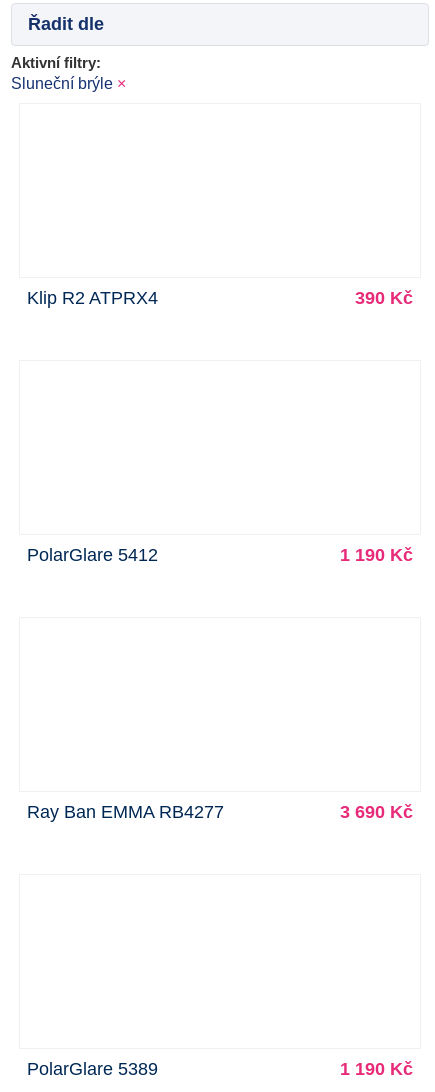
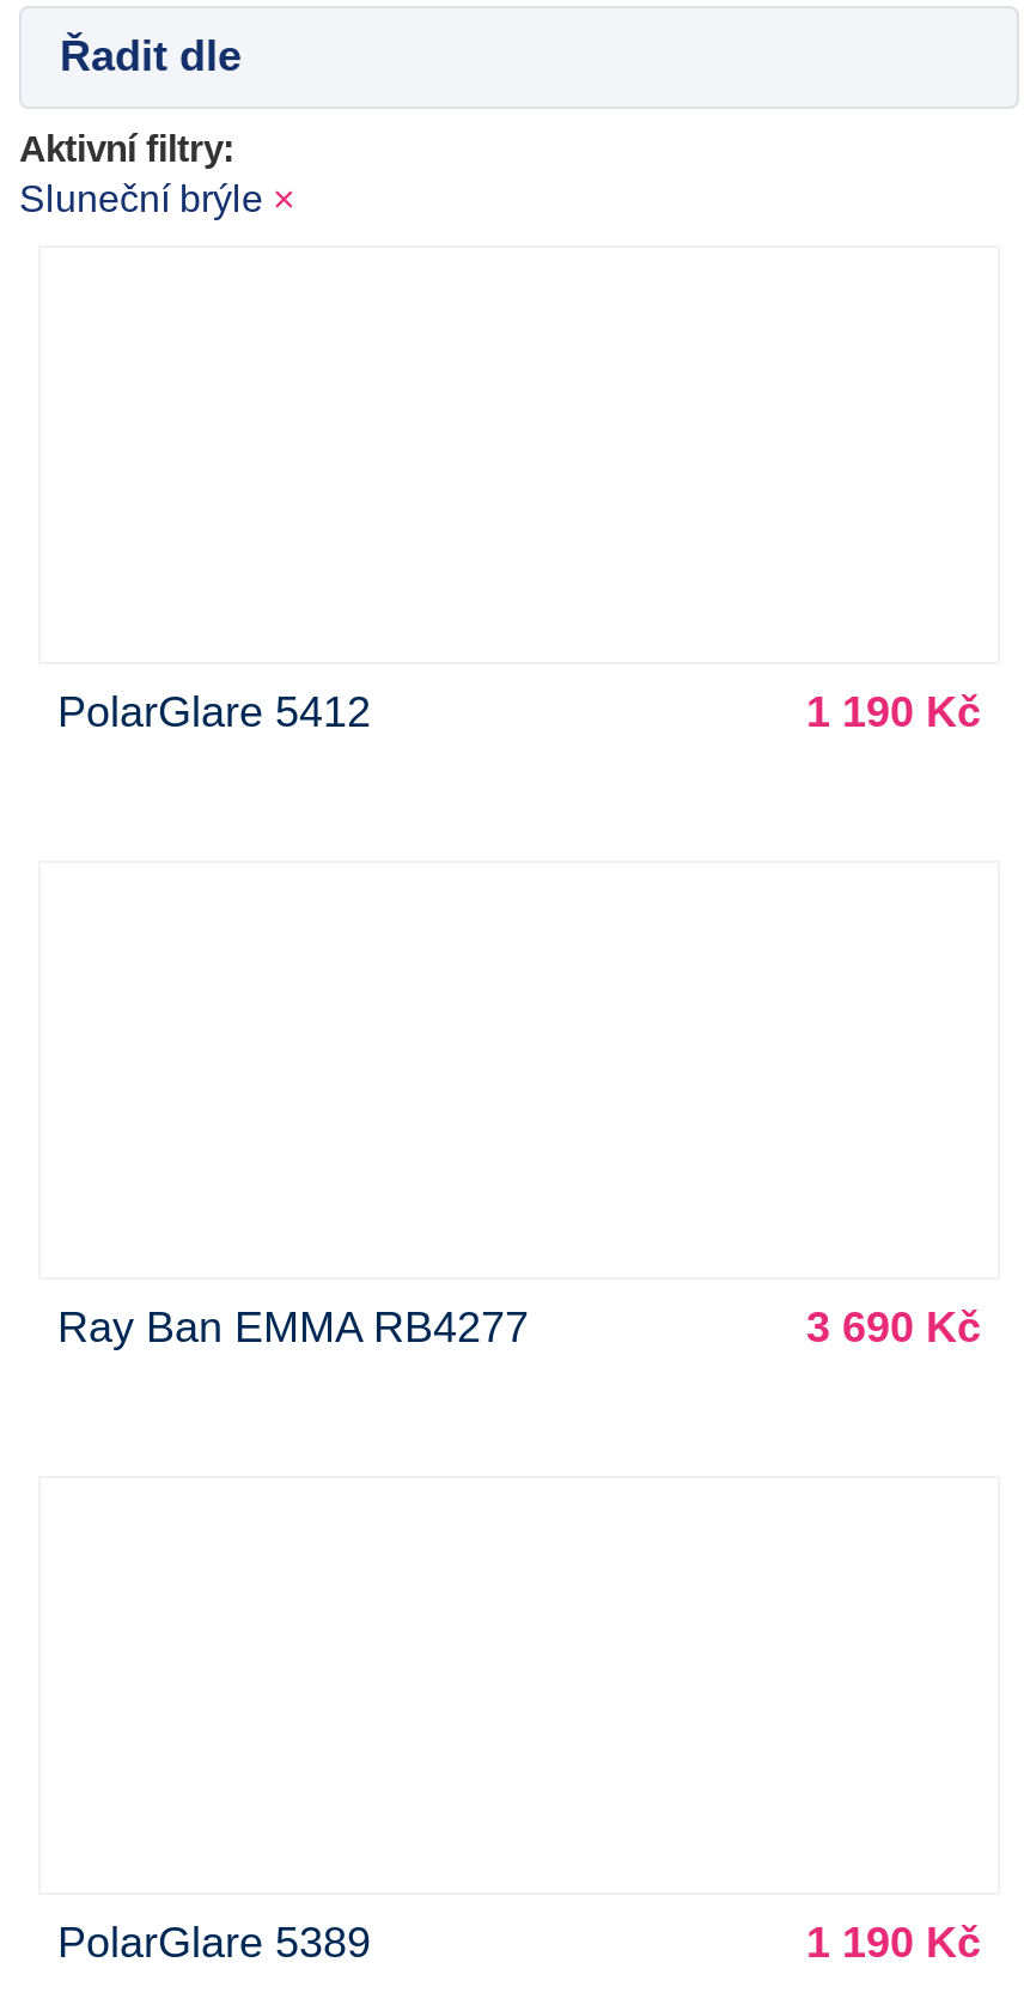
- Klip R2 ATPRX4
- 390 Kč
